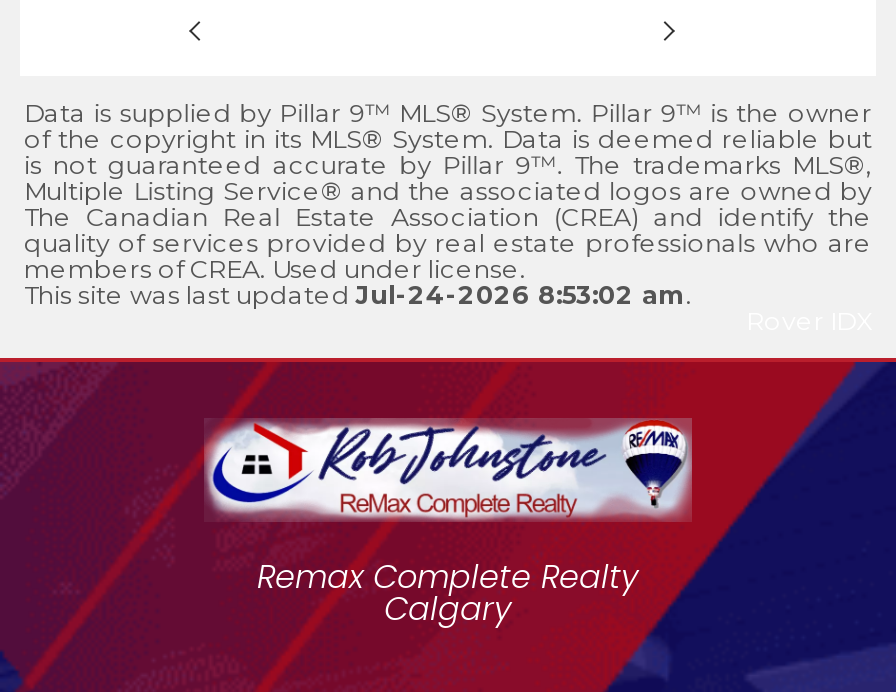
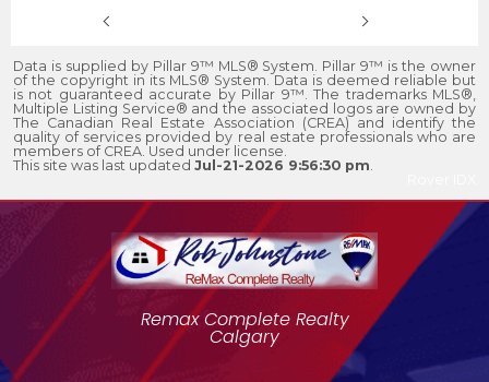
- This site was last updatedJul-24-2026 8:53:02 am.
+ This site was last updatedJul-21-2026 9:56:30 pm.
